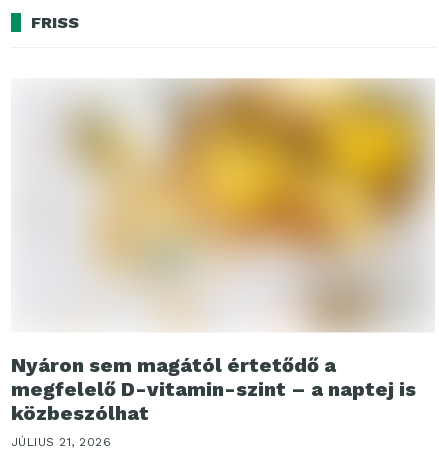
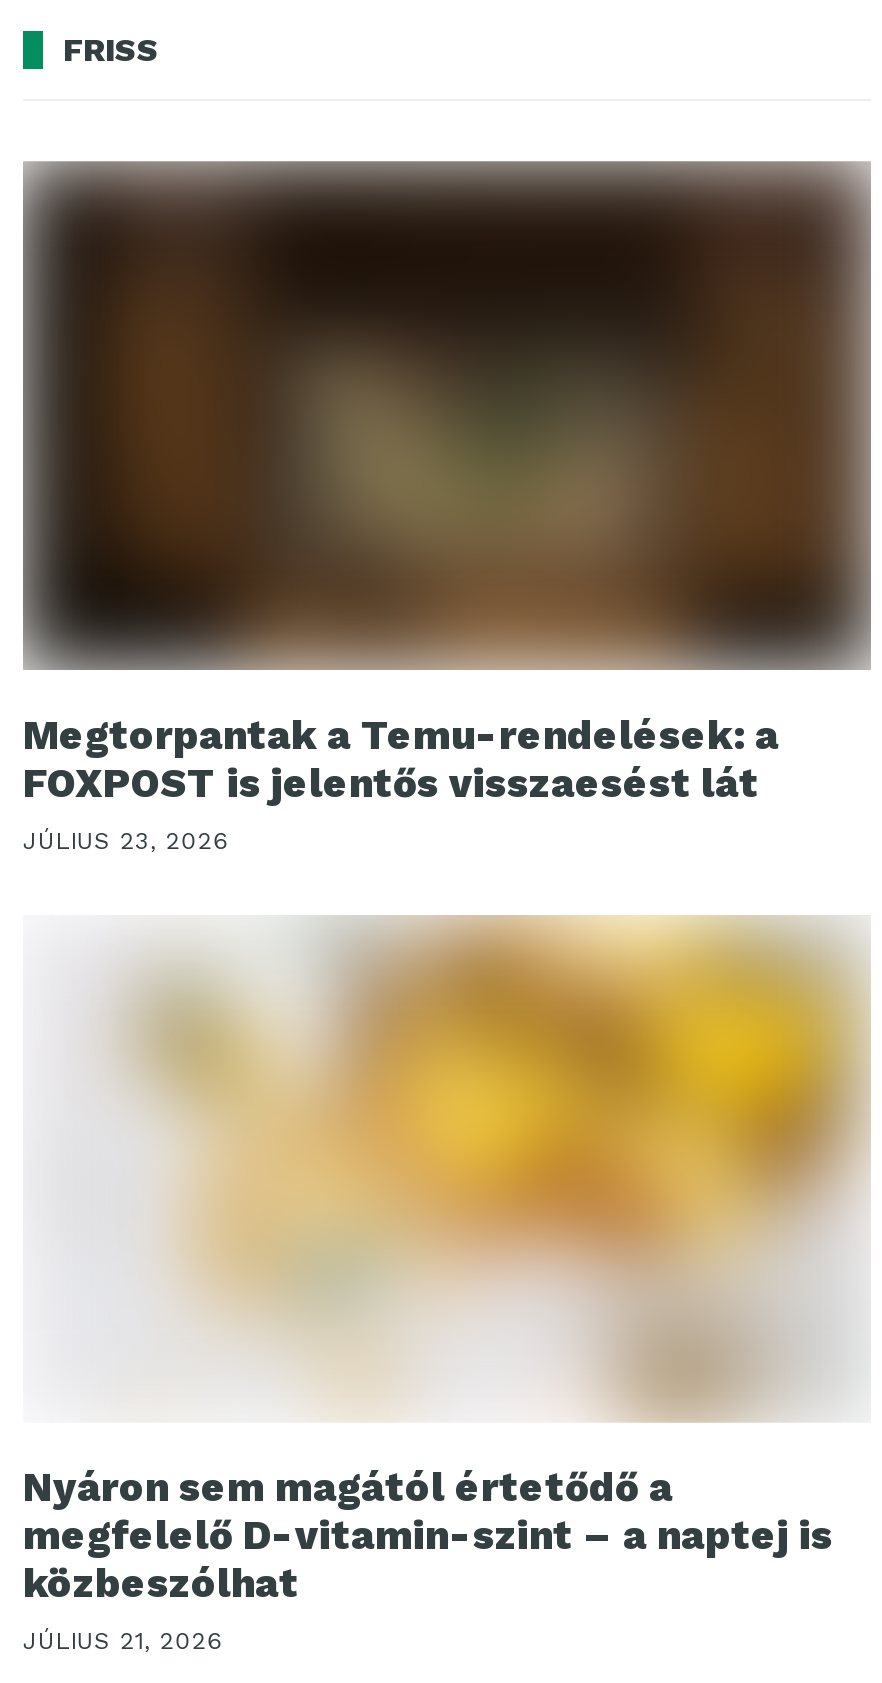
+ [image]
+ Megtorpantak a Temu-rendelések: a
+ FOXPOST is jelentős visszaesést lát
+ JÚLIUS 23, 2026
